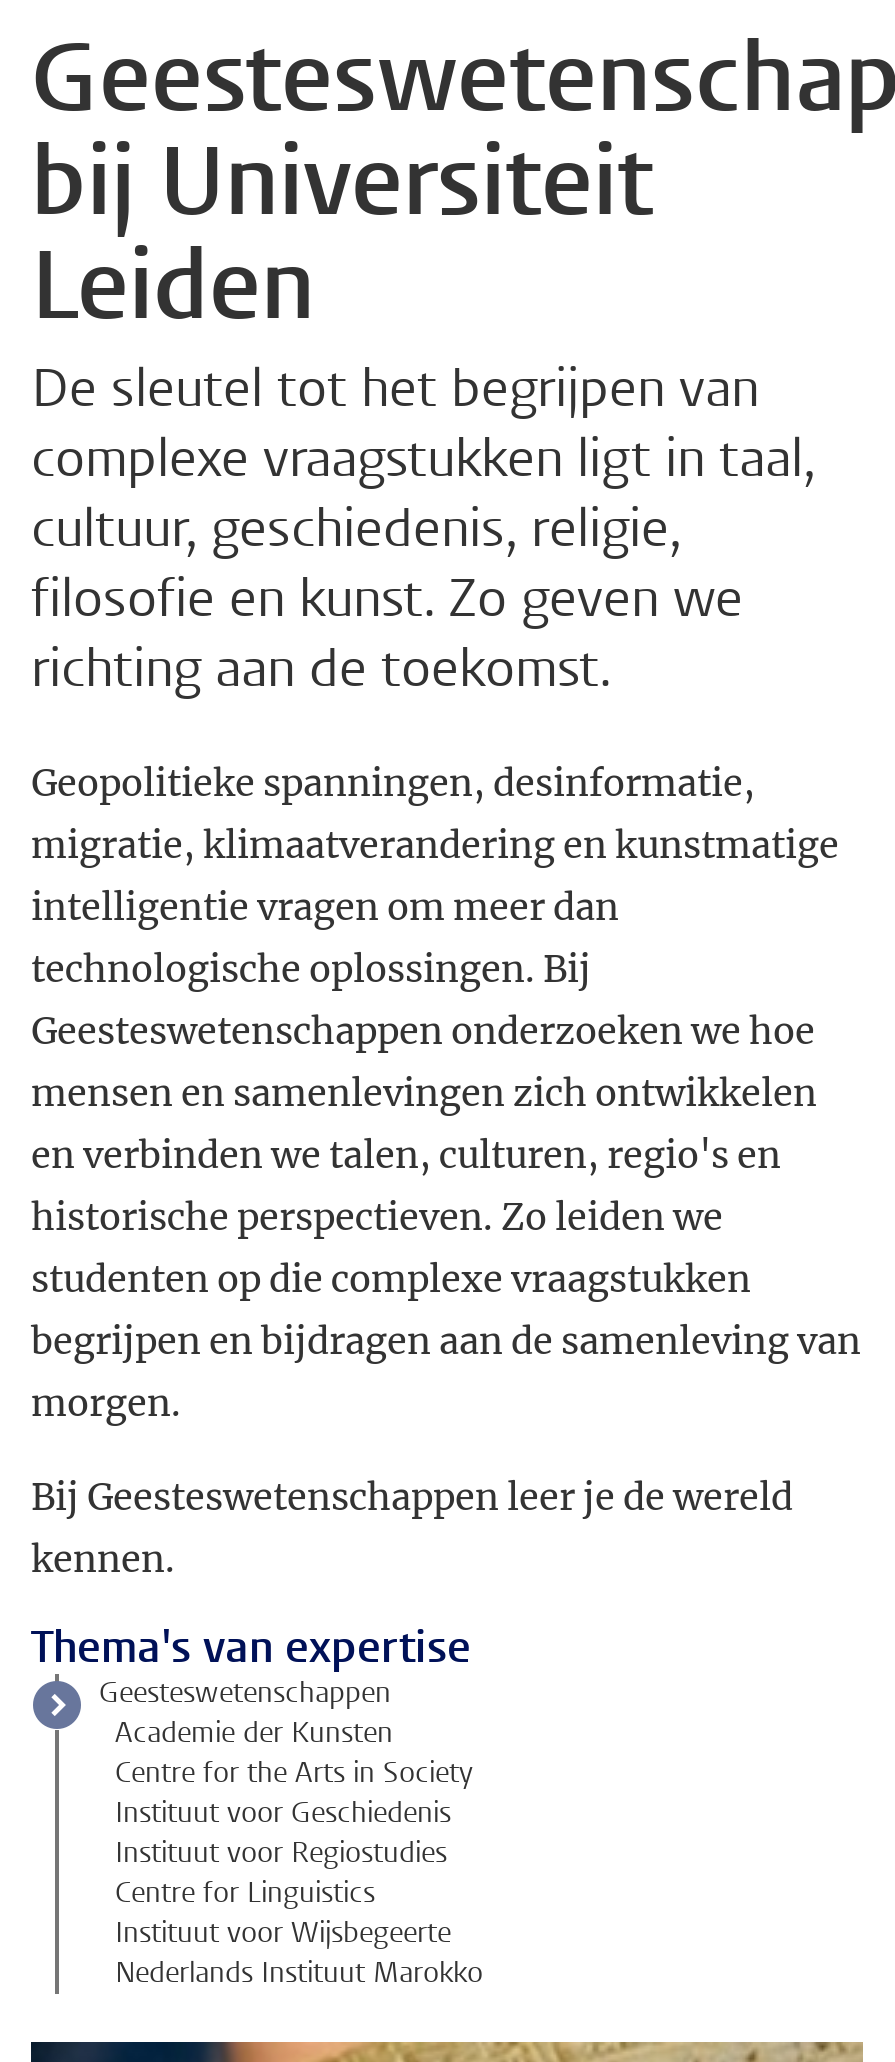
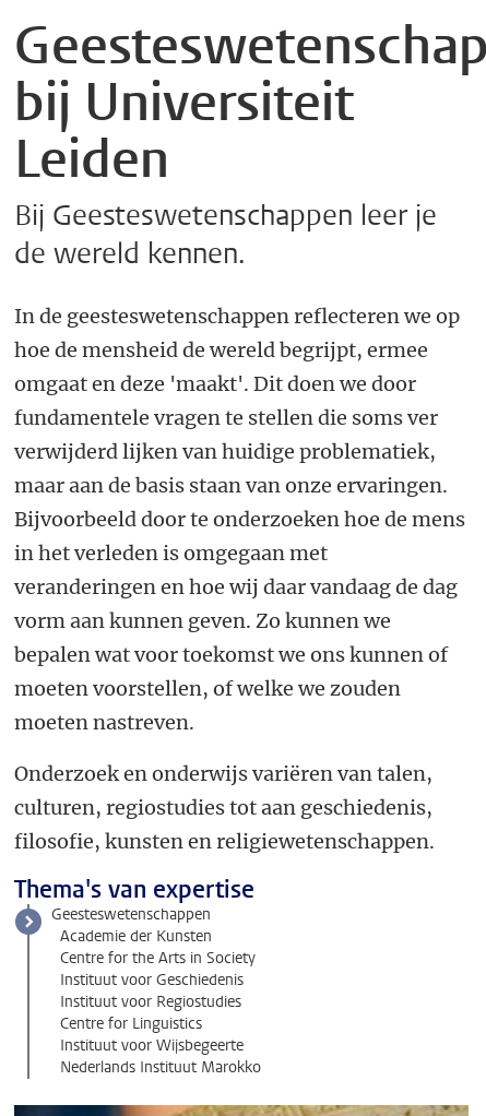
- De sleutel tot het begrijpen van
- complexe vraagstukken ligt in taal,
- cultuur, geschiedenis, religie,
- filosofie en kunst. Zo geven we
- richting aan de toekomst.
+ Bij Geesteswetenschappen leer je
+ de wereld kennen.

- Geopolitieke spanningen, desinformatie,
- migratie, klimaatverandering en kunstmatige
- intelligentie vragen om meer dan
- technologische oplossingen. Bij
- Geesteswetenschappen onderzoeken we hoe
- mensen en samenlevingen zich ontwikkelen
- en verbinden we talen, culturen, regio's en
- historische perspectieven. Zo leiden we
- studenten op die complexe vraagstukken
- begrijpen en bijdragen aan de samenleving van
- morgen.
+ In de geesteswetenschappen reflecteren we op
+ hoe de mensheid de wereld begrijpt, ermee
+ omgaat en deze 'maakt'. Dit doen we door
+ fundamentele vragen te stellen die soms ver
+ verwijderd lijken van huidige problematiek,
+ maar aan de basis staan van onze ervaringen.
+ Bijvoorbeeld door te onderzoeken hoe de mens
+ in het verleden is omgegaan met
+ veranderingen en hoe wij daar vandaag de dag
+ vorm aan kunnen geven. Zo kunnen we
+ bepalen wat voor toekomst we ons kunnen of
+ moeten voorstellen, of welke we zouden
+ moeten nastreven.

- Bij Geesteswetenschappen leer je de wereld
- kennen.
+ Onderzoek en onderwijs variëren van talen,
+ culturen, regiostudies tot aan geschiedenis,
+ filosofie, kunsten en religiewetenschappen.
